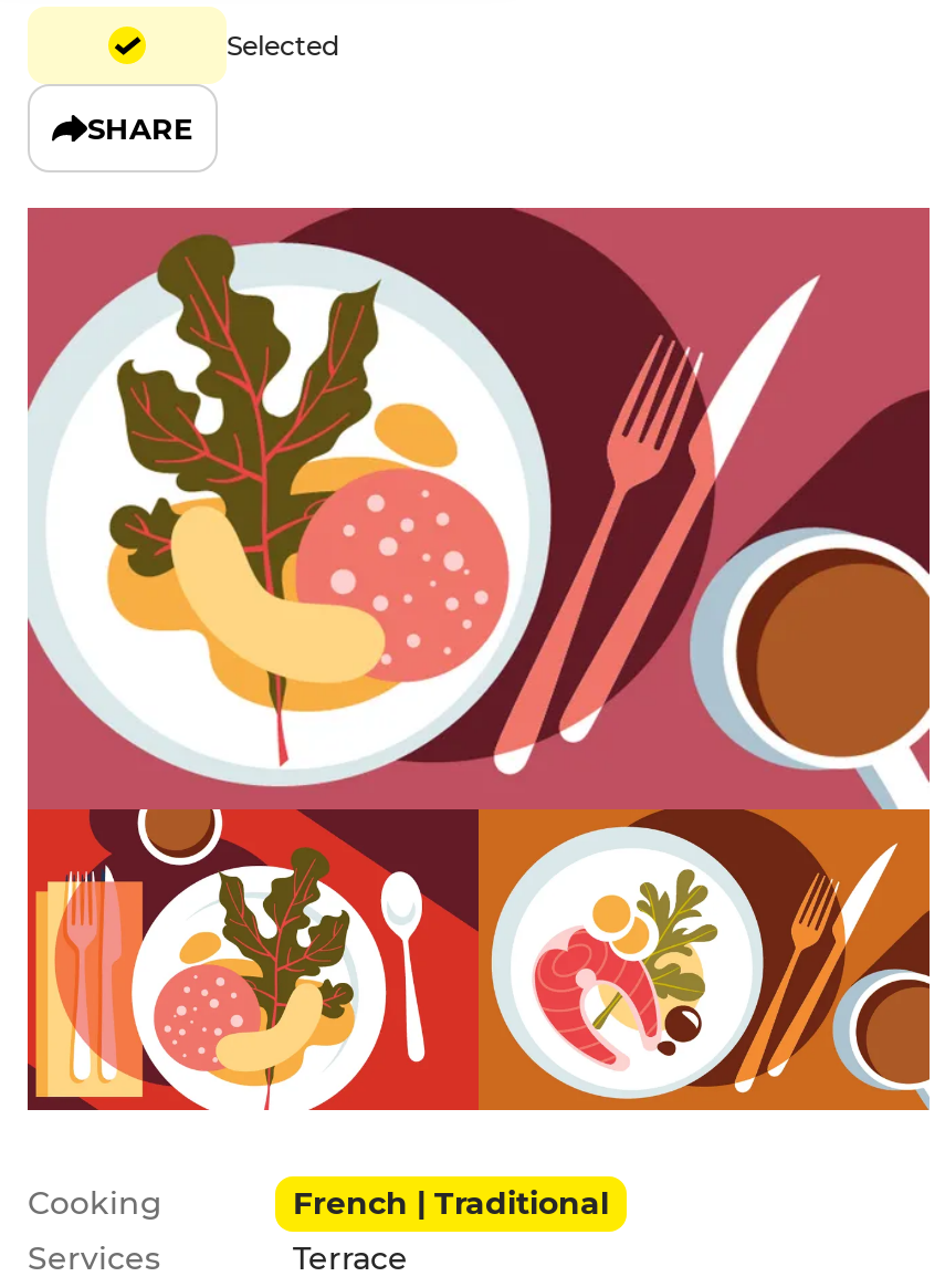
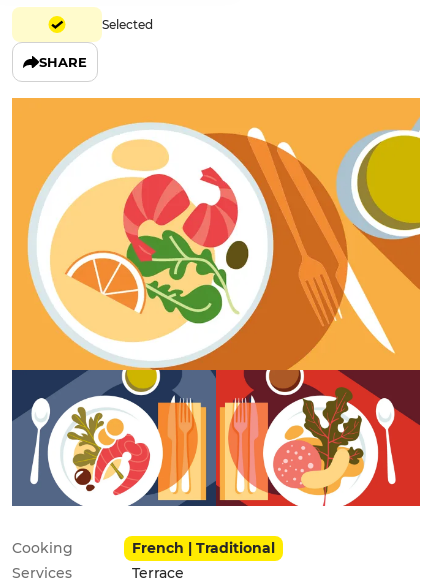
- [image]
+ [image]
